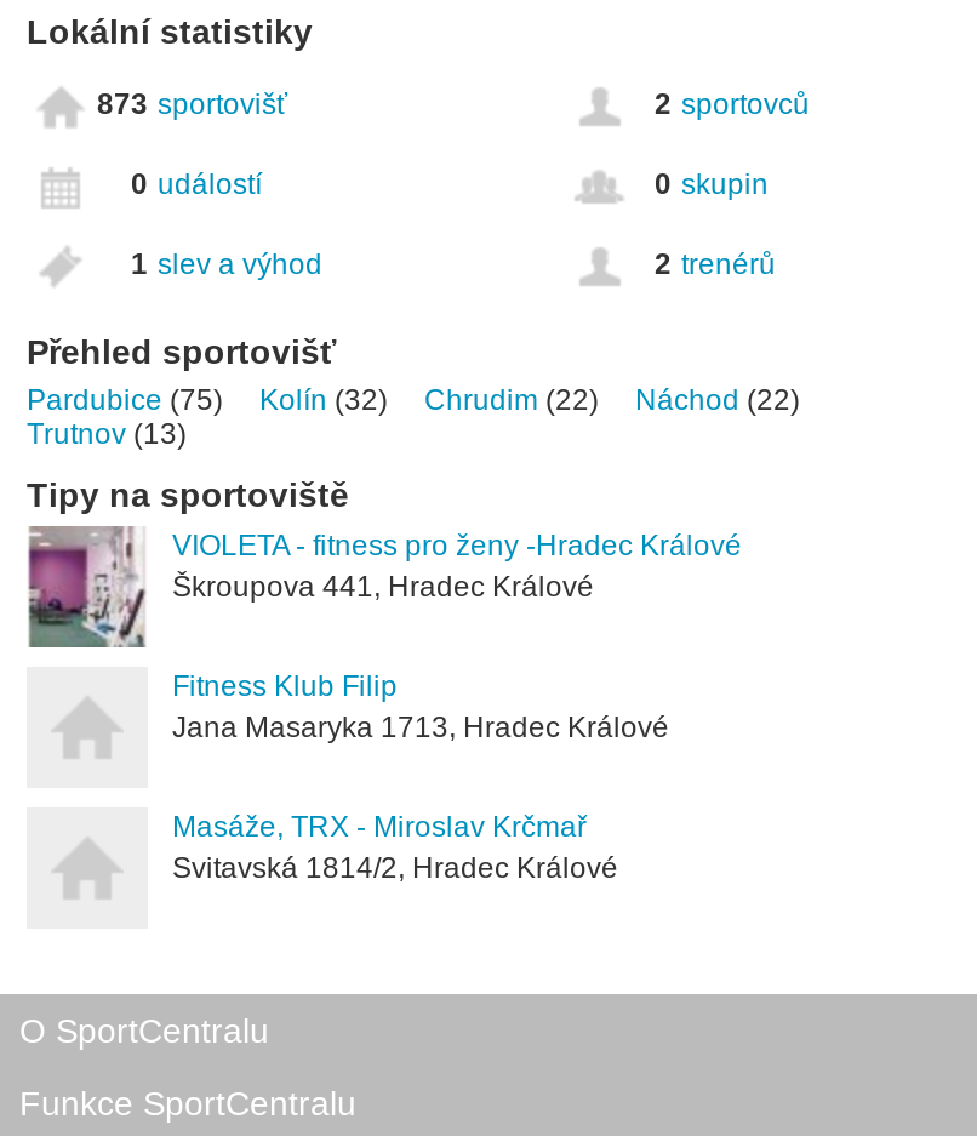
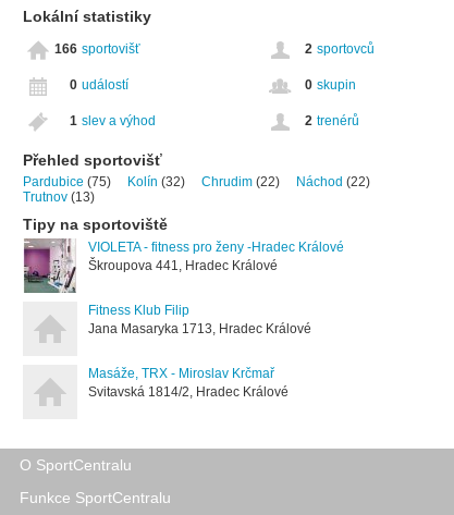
- 873 sportovišť
+ 166 sportovišť
